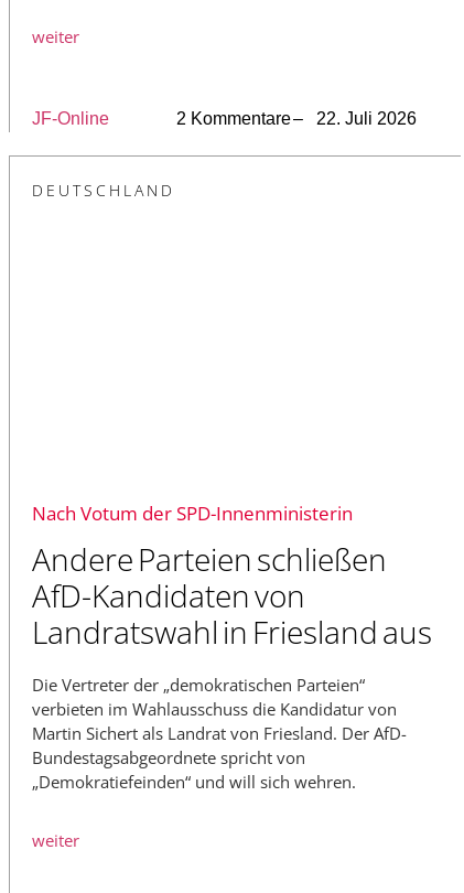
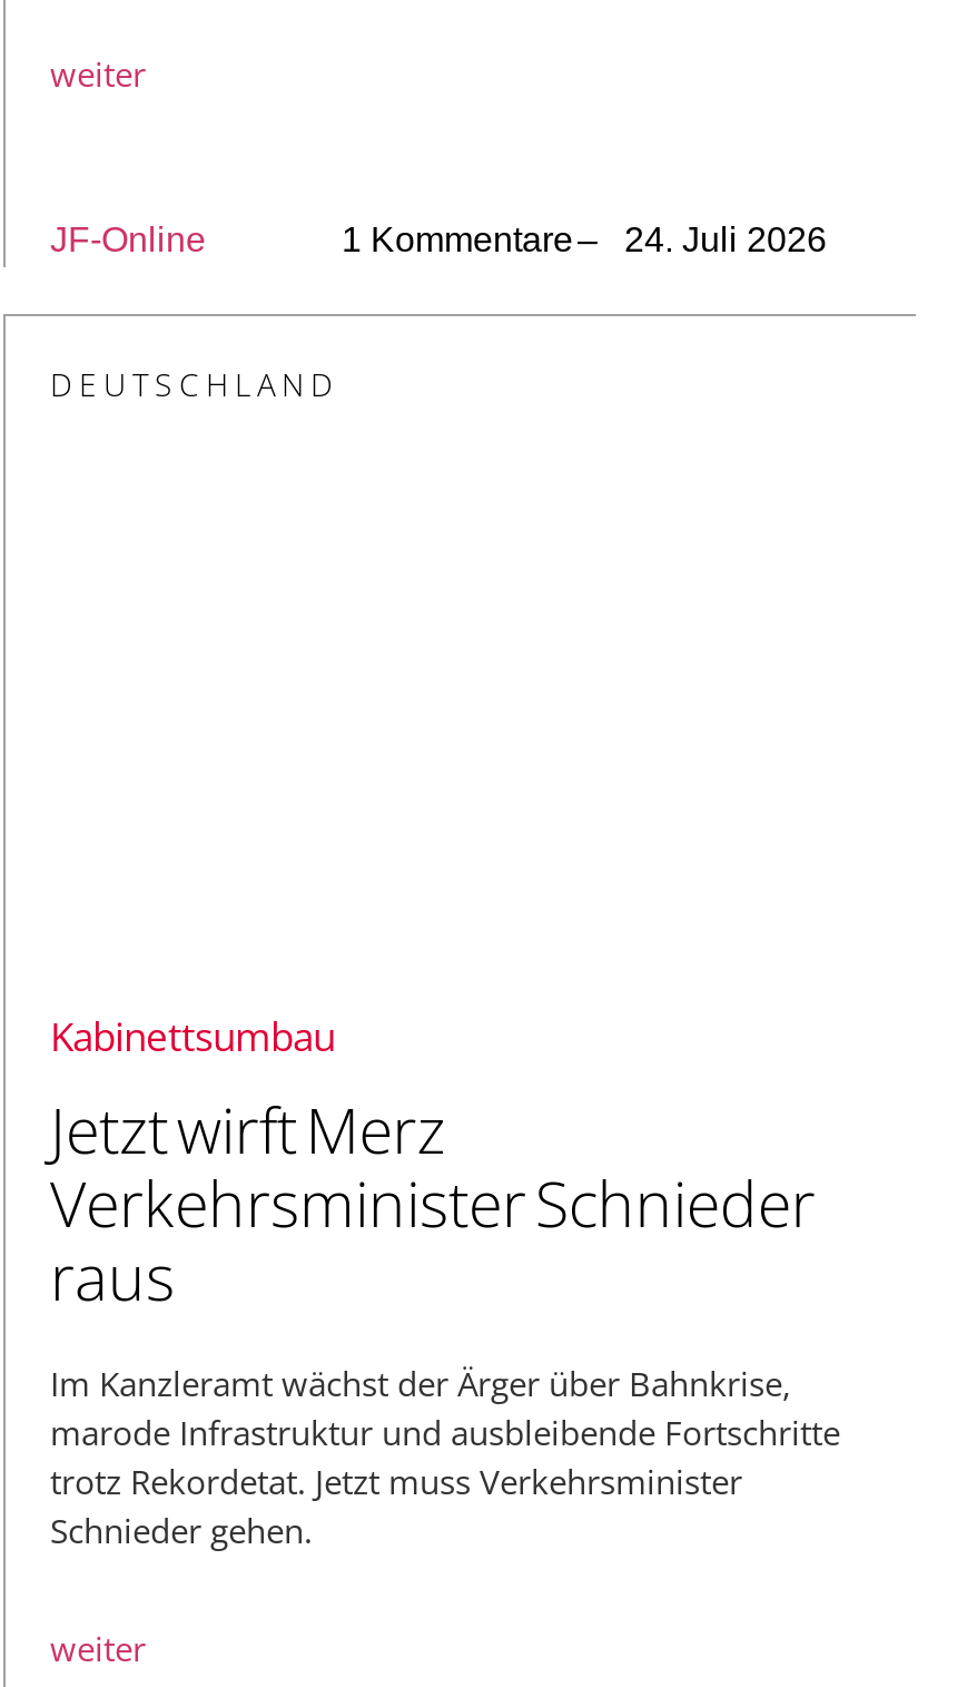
- 2 Kommentare – 22. Juli 2026
+ 1 Kommentare – 24. Juli 2026

- Nach Votum der SPD-Innenministerin
- Andere Parteien schließen
- AfD-Kandidaten von
- Landratswahl in Friesland aus
+ Kabinettsumbau
+ Jetzt wirft Merz
+ Verkehrsminister Schnieder
+ raus

- Die Vertreter der „demokratischen Parteien“
- verbieten im Wahlausschuss die Kandidatur von
- Martin Sichert als Landrat von Friesland. Der AfD-
- Bundestagsabgeordnete spricht von
- „Demokratiefeinden“ und will sich wehren.
+ Im Kanzleramt wächst der Ärger über Bahnkrise,
+ marode Infrastruktur und ausbleibende Fortschritte
+ trotz Rekordetat. Jetzt muss Verkehrsminister
+ Schnieder gehen.
